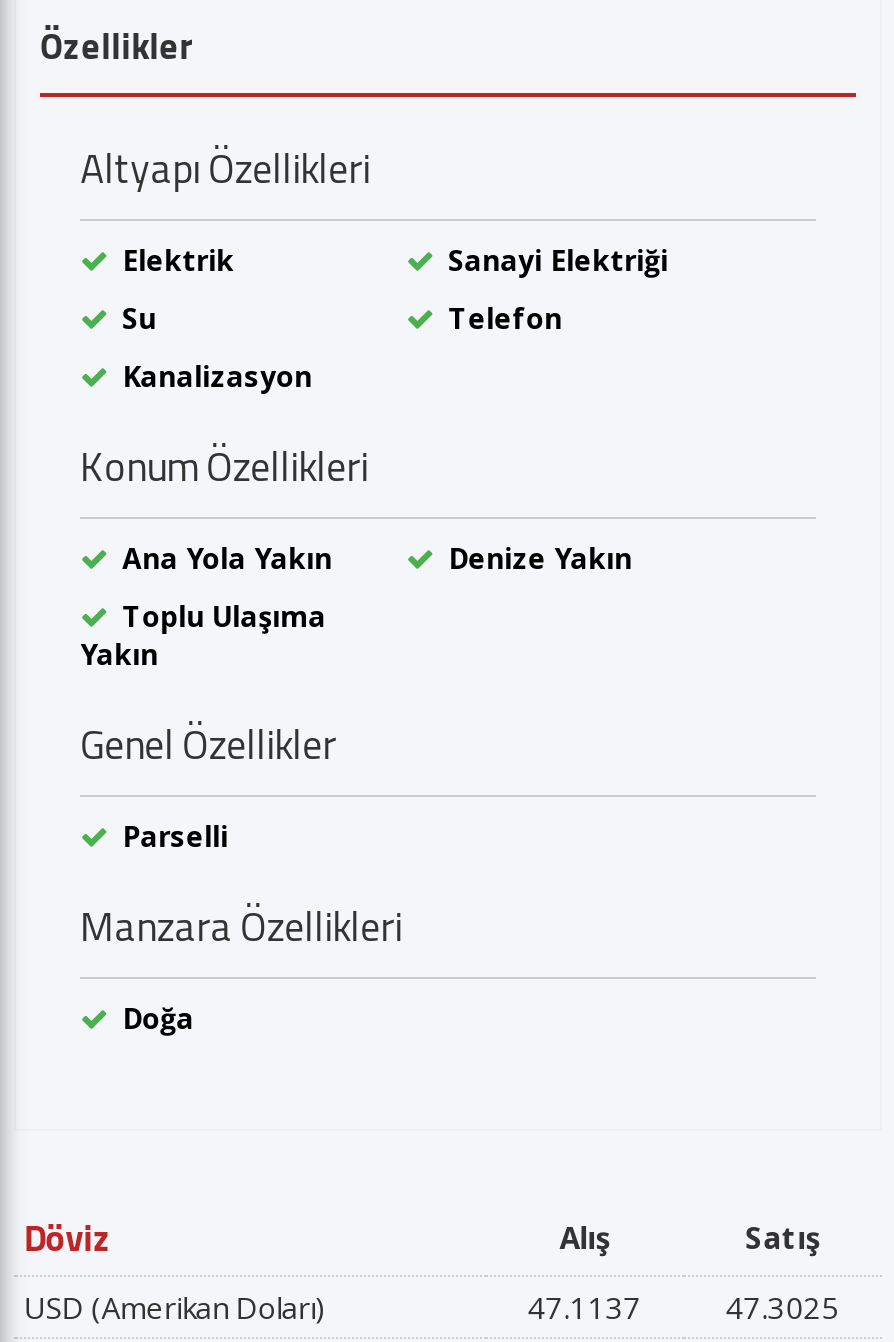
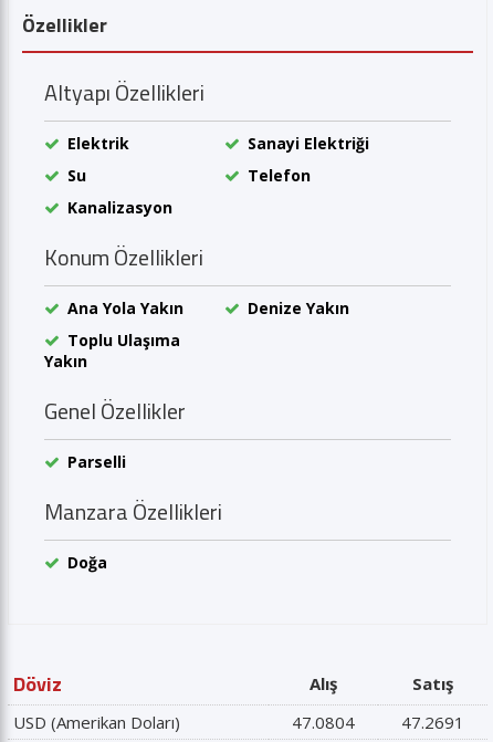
- 47.1137
+ 47.0804

- 47.3025
+ 47.2691
